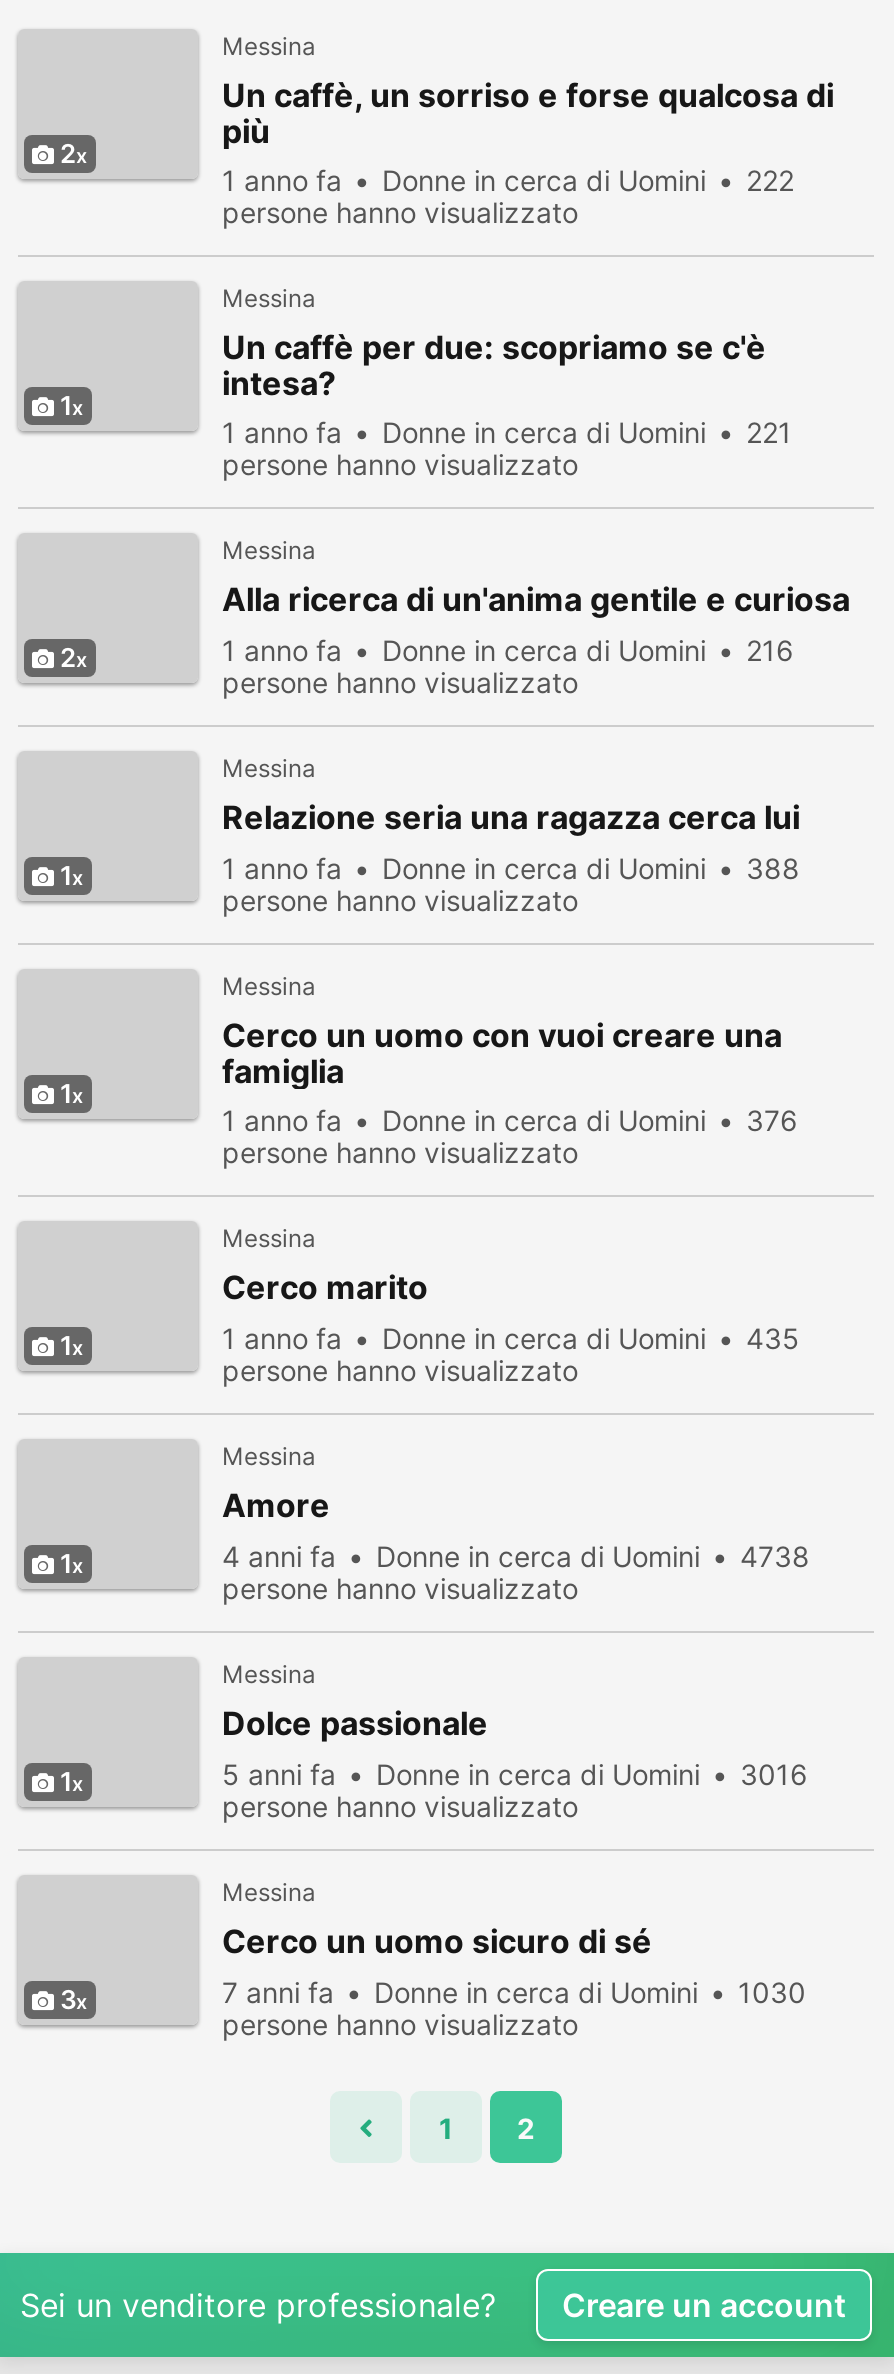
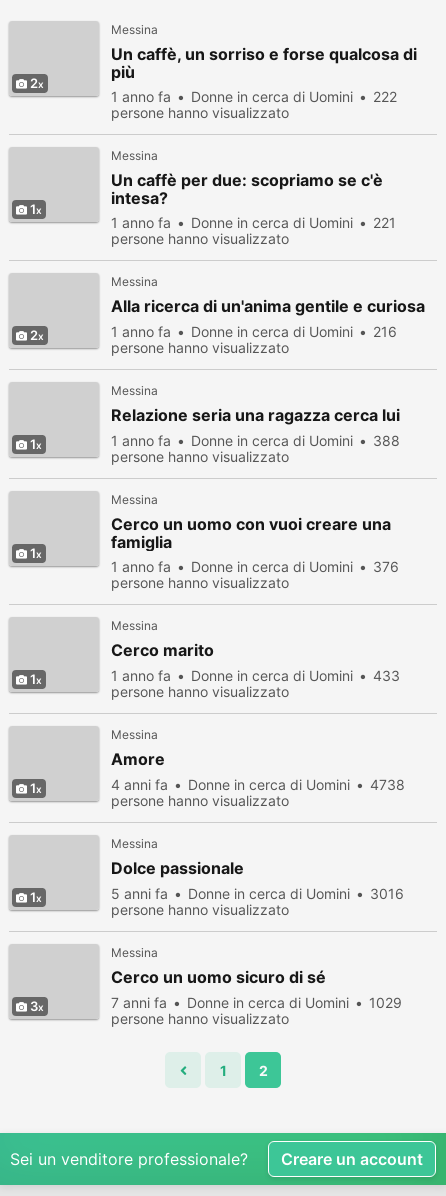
- 1 anno fa Donne in cerca di Uomini 435
+ 1 anno fa Donne in cerca di Uomini 433

- 7 anni fa Donne in cerca di Uomini 1030
+ 7 anni fa Donne in cerca di Uomini 1029
